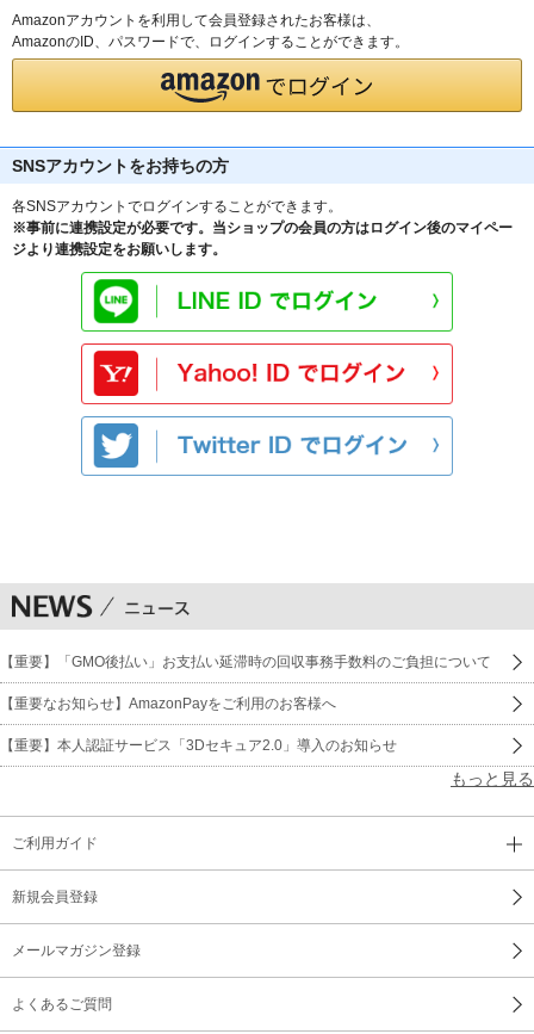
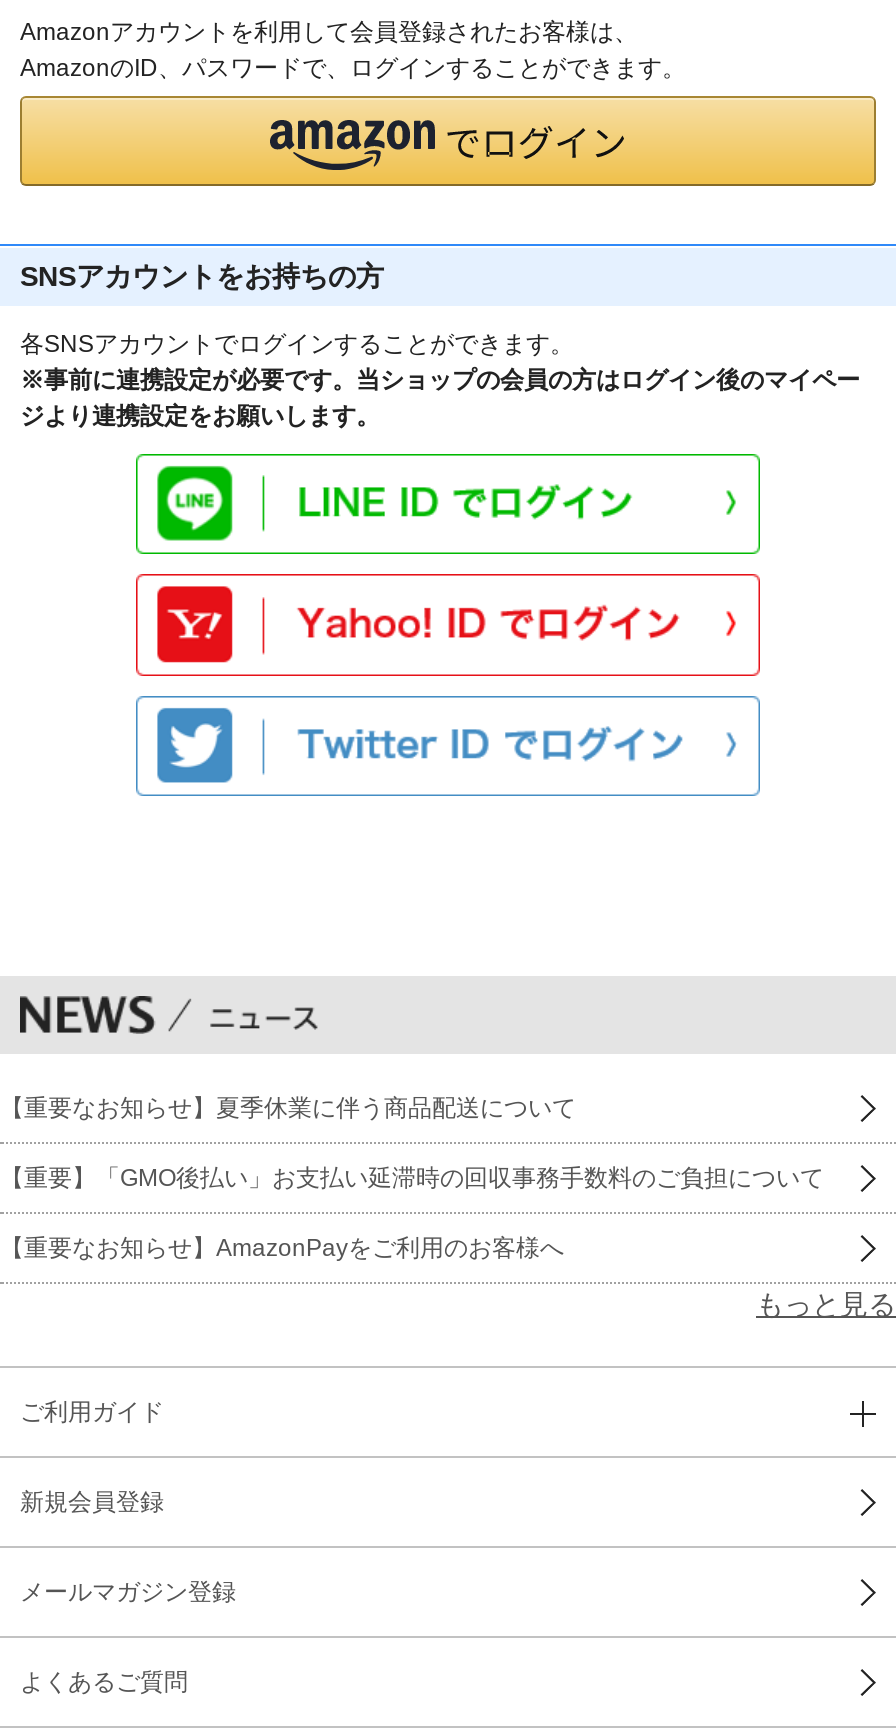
+ 【重要なお知らせ】夏季休業に伴う商品配送について

moved down: 【重要】「GMO後払い」お支払い延滞時の回収事務手数料のご負担について | 【重要なお知らせ】AmazonPayをご利用のお客様へ

- 【重要】本人認証サービス「3Dセキュア2.0」導入のお知らせ
